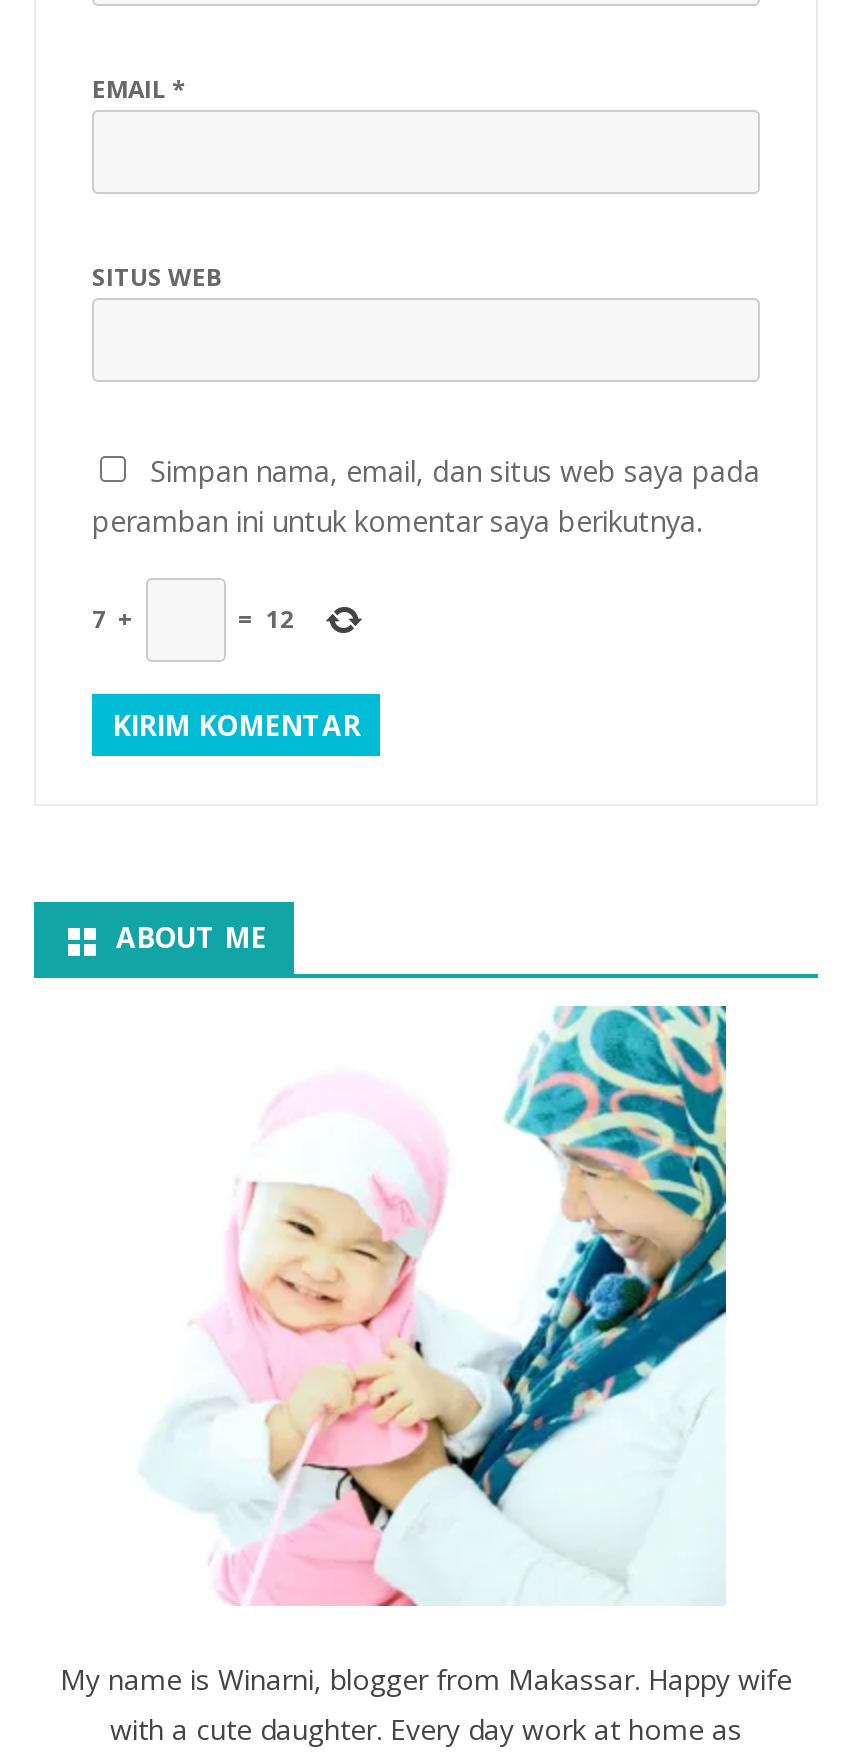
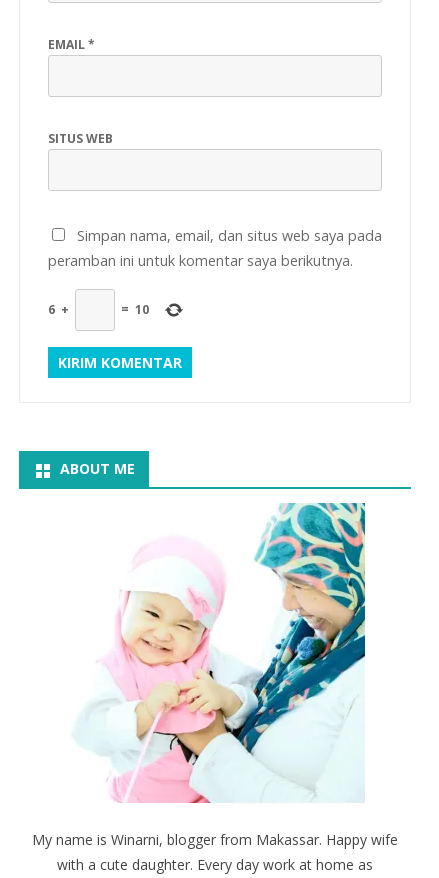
- 7 +
+ 6 +

- = 12
+ = 10
